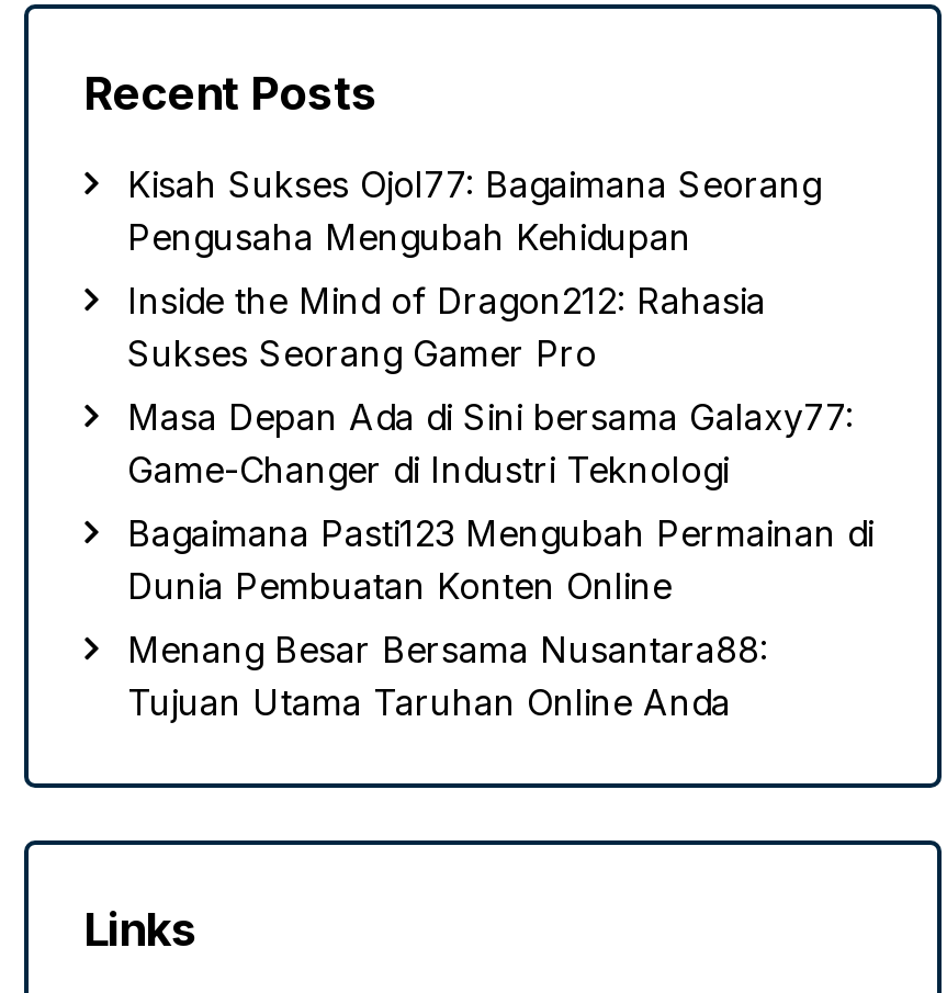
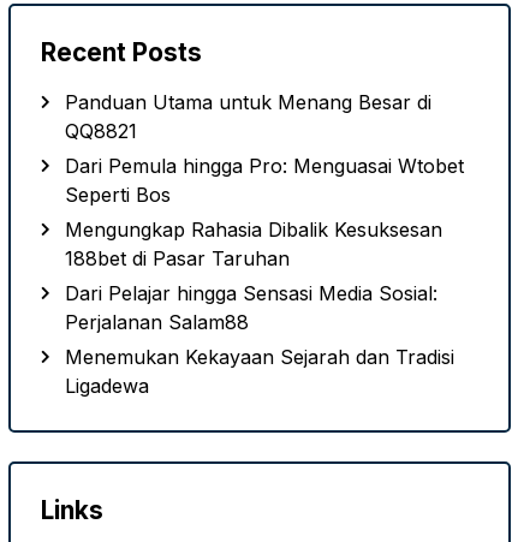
- Kisah Sukses Ojol77: Bagaimana Seorang
- Pengusaha Mengubah Kehidupan
- Inside the Mind of Dragon212: Rahasia
- Sukses Seorang Gamer Pro
- Masa Depan Ada di Sini bersama Galaxy77:
- Game-Changer di Industri Teknologi
- Bagaimana Pasti123 Mengubah Permainan di
- Dunia Pembuatan Konten Online
- Menang Besar Bersama Nusantara88:
- Tujuan Utama Taruhan Online Anda
+ Panduan Utama untuk Menang Besar di
+ QQ8821
+ Dari Pemula hingga Pro: Menguasai Wtobet
+ Seperti Bos
+ Mengungkap Rahasia Dibalik Kesuksesan
+ 188bet di Pasar Taruhan
+ Dari Pelajar hingga Sensasi Media Sosial:
+ Perjalanan Salam88
+ Menemukan Kekayaan Sejarah dan Tradisi
+ Ligadewa
